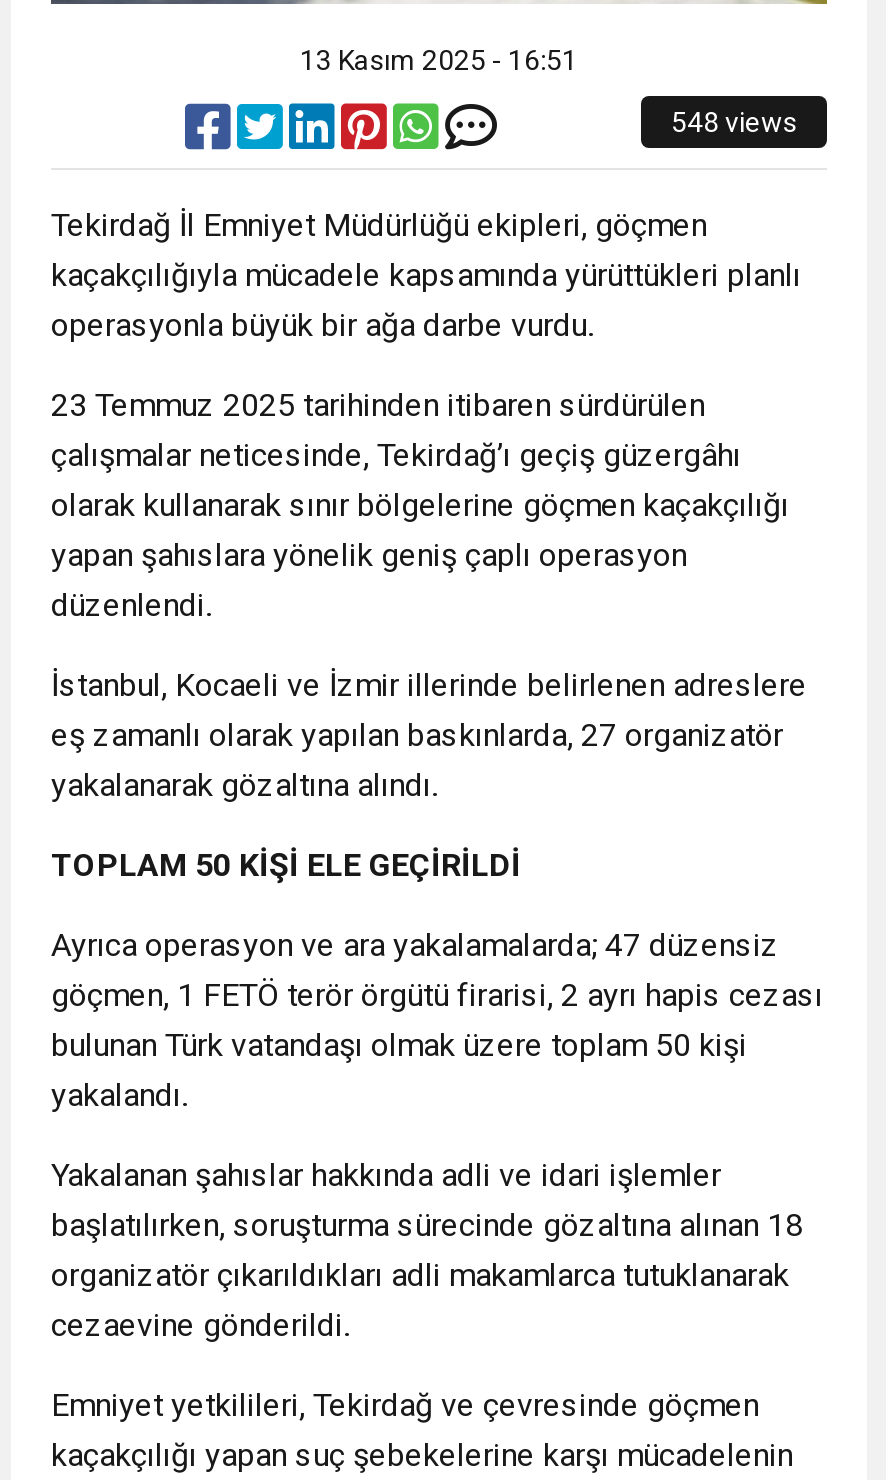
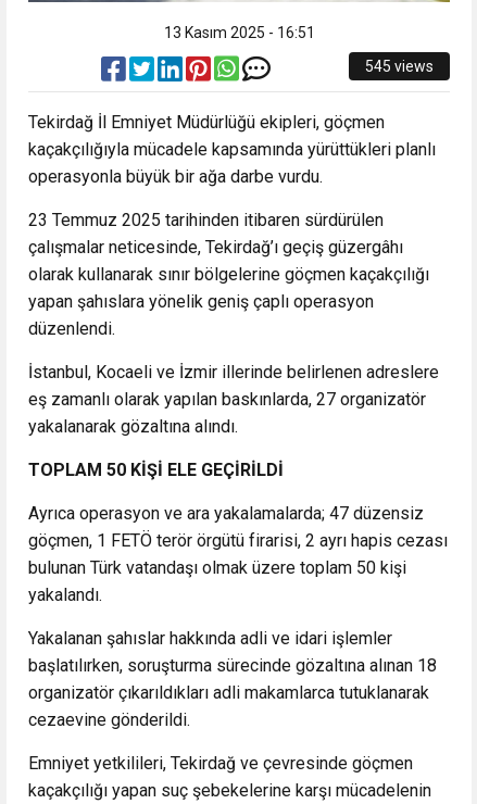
- 548 views
+ 545 views
